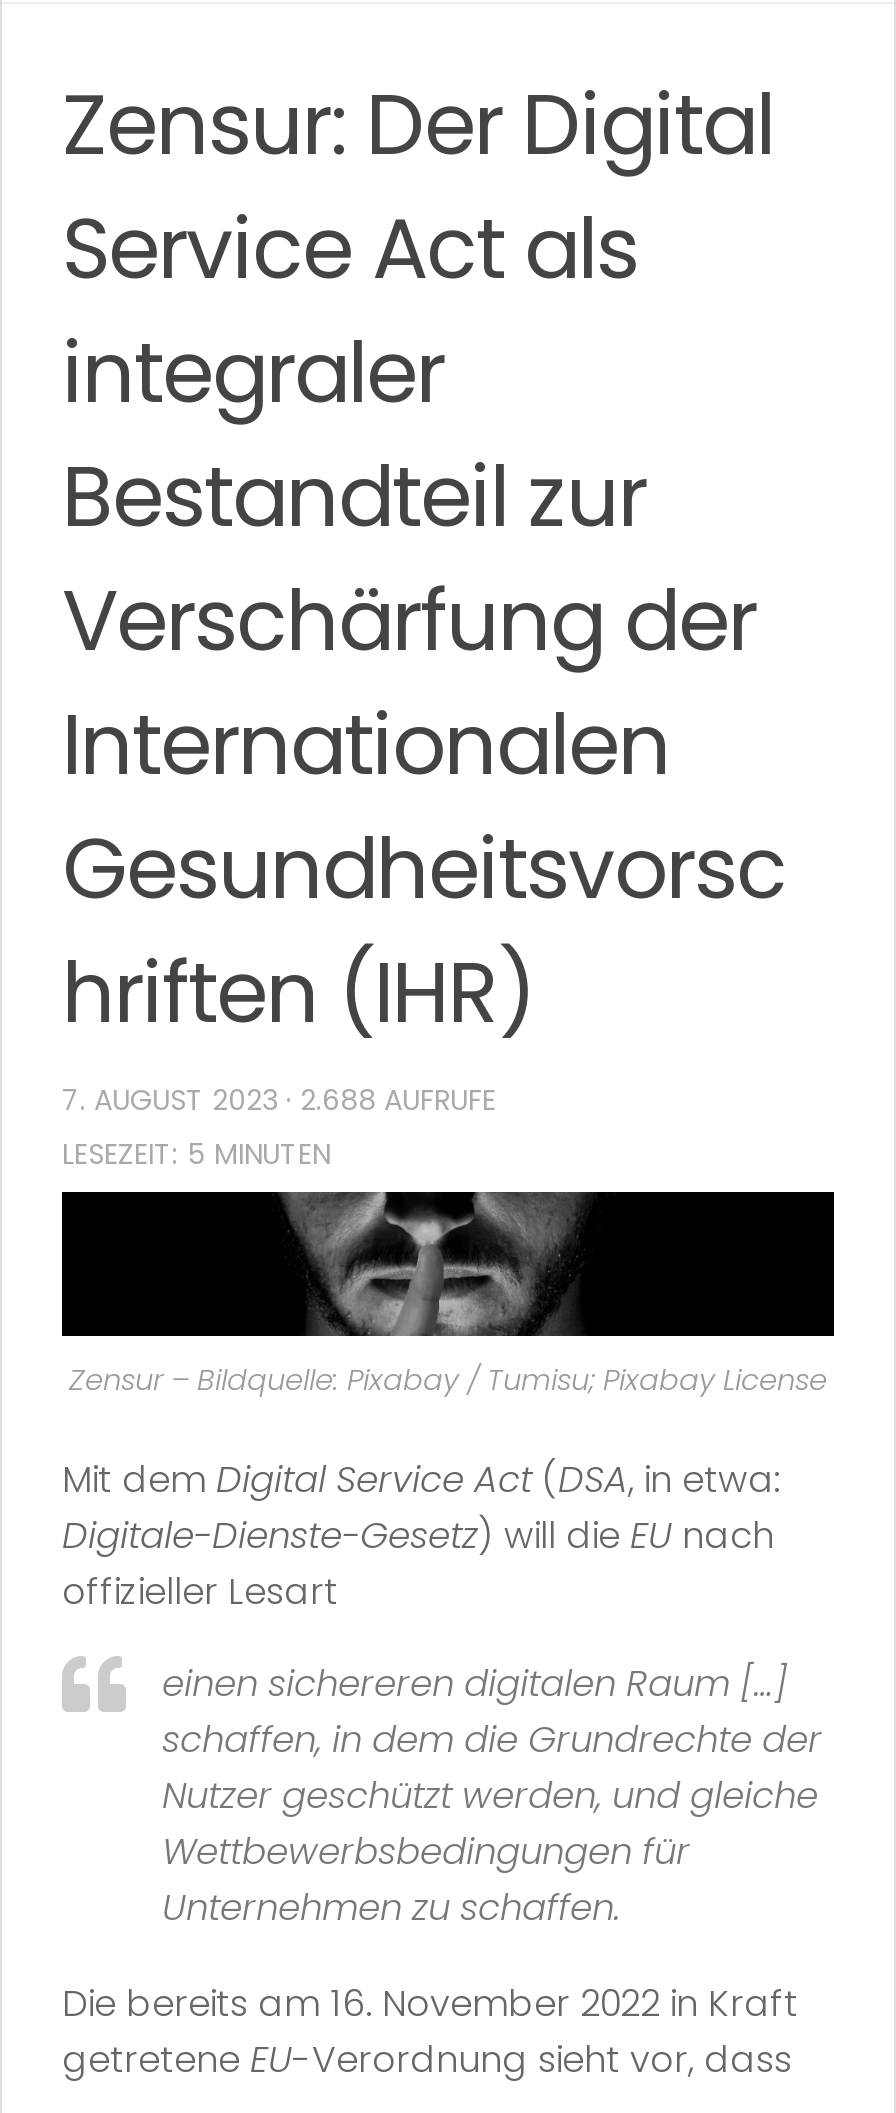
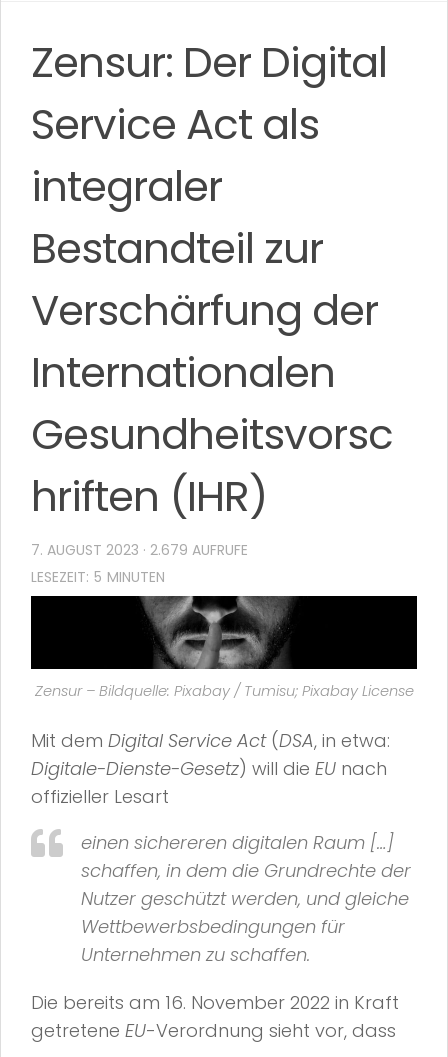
- 7. AUGUST 2023 · 2.688 AUFRUFE
+ 7. AUGUST 2023 · 2.679 AUFRUFE
